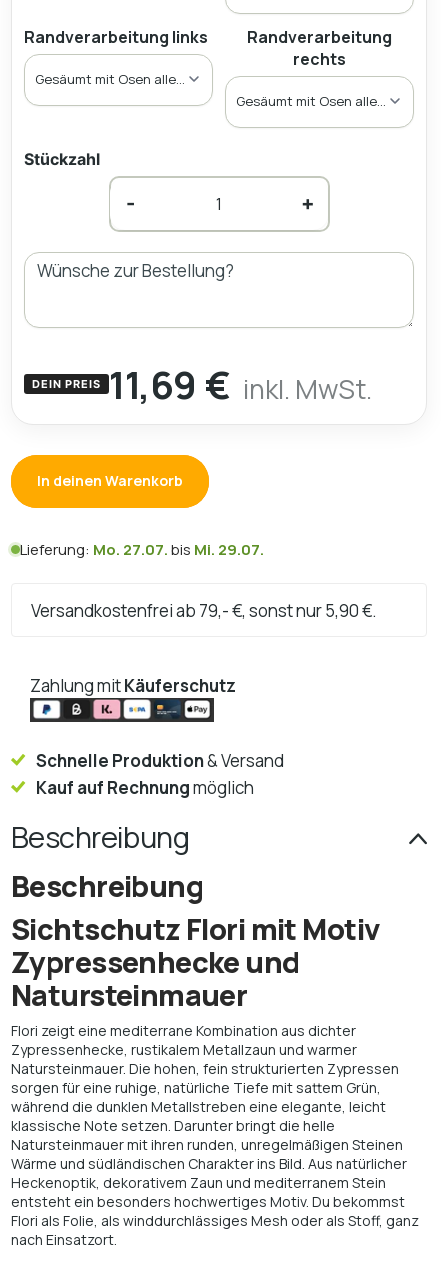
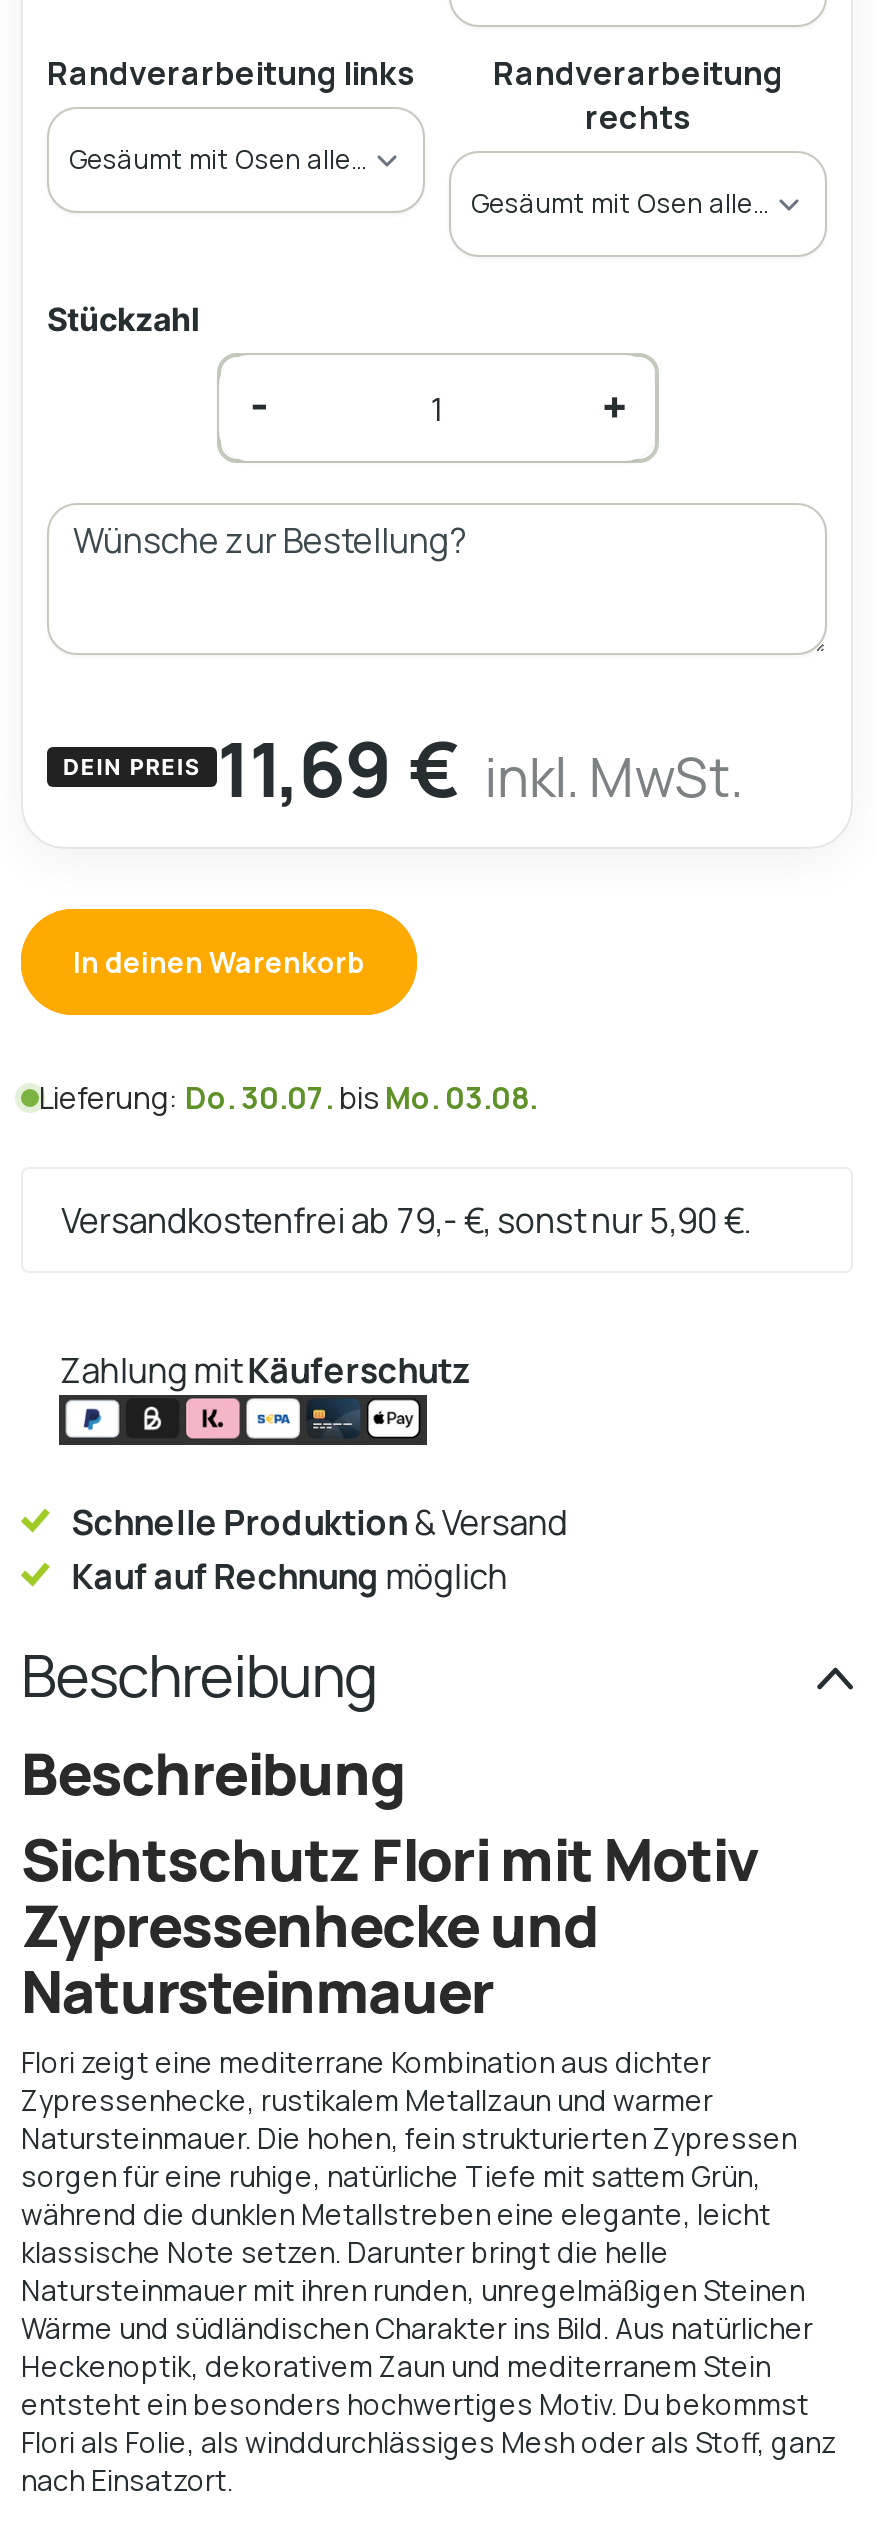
- Lieferung: Mo. 27.07. bis Mi. 29.07.
+ Lieferung: Do. 30.07. bis Mo. 03.08.
